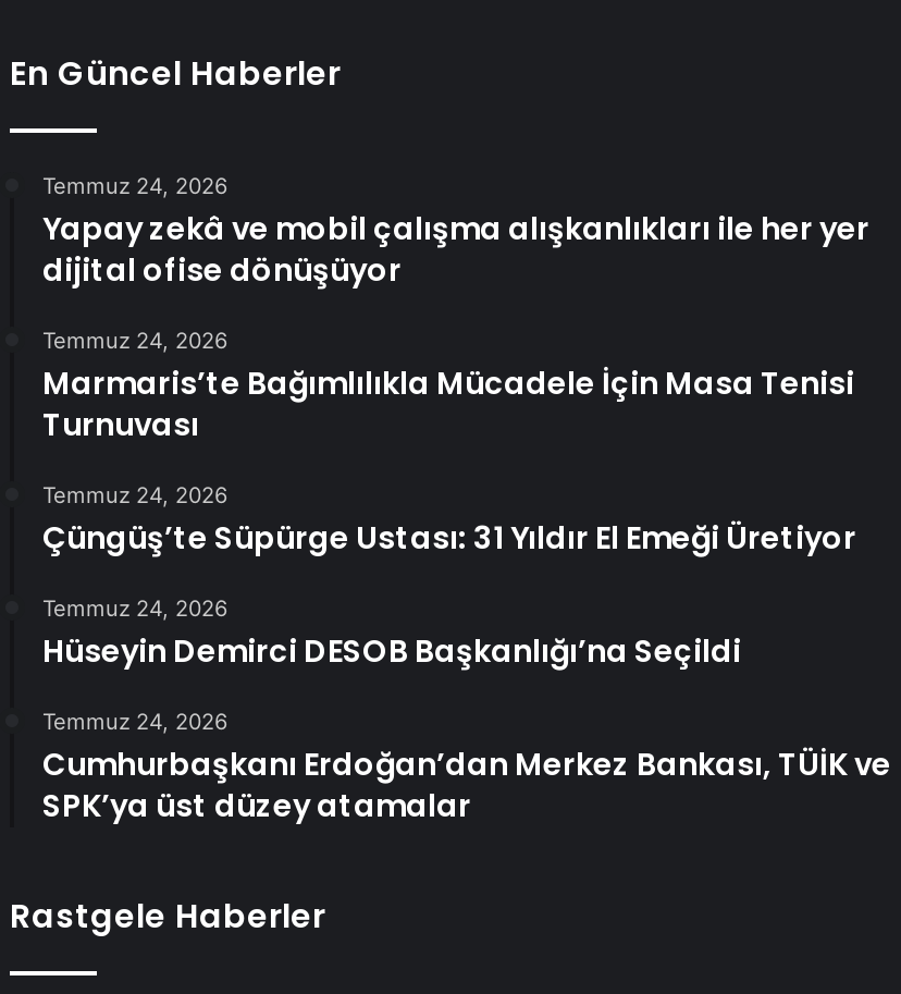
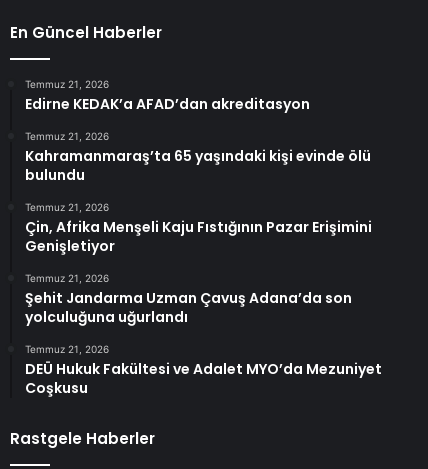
- Temmuz 24, 2026
- Yapay zekâ ve mobil çalışma alışkanlıkları ile her yer
- dijital ofise dönüşüyor
+ Temmuz 21, 2026
+ Edirne KEDAK’a AFAD’dan akreditasyon

- Temmuz 24, 2026
- Marmaris’te Bağımlılıkla Mücadele İçin Masa Tenisi
- Turnuvası
+ Temmuz 21, 2026
+ Kahramanmaraş’ta 65 yaşındaki kişi evinde ölü
+ bulundu

- Temmuz 24, 2026
- Çüngüş’te Süpürge Ustası: 31 Yıldır El Emeği Üretiyor
+ Temmuz 21, 2026
+ Çin, Afrika Menşeli Kaju Fıstığının Pazar Erişimini
+ Genişletiyor

- Temmuz 24, 2026
- Hüseyin Demirci DESOB Başkanlığı’na Seçildi
+ Temmuz 21, 2026
+ Şehit Jandarma Uzman Çavuş Adana’da son
+ yolculuğuna uğurlandı

- Temmuz 24, 2026
- Cumhurbaşkanı Erdoğan’dan Merkez Bankası, TÜİK ve
- SPK’ya üst düzey atamalar
+ Temmuz 21, 2026
+ DEÜ Hukuk Fakültesi ve Adalet MYO’da Mezuniyet
+ Coşkusu
